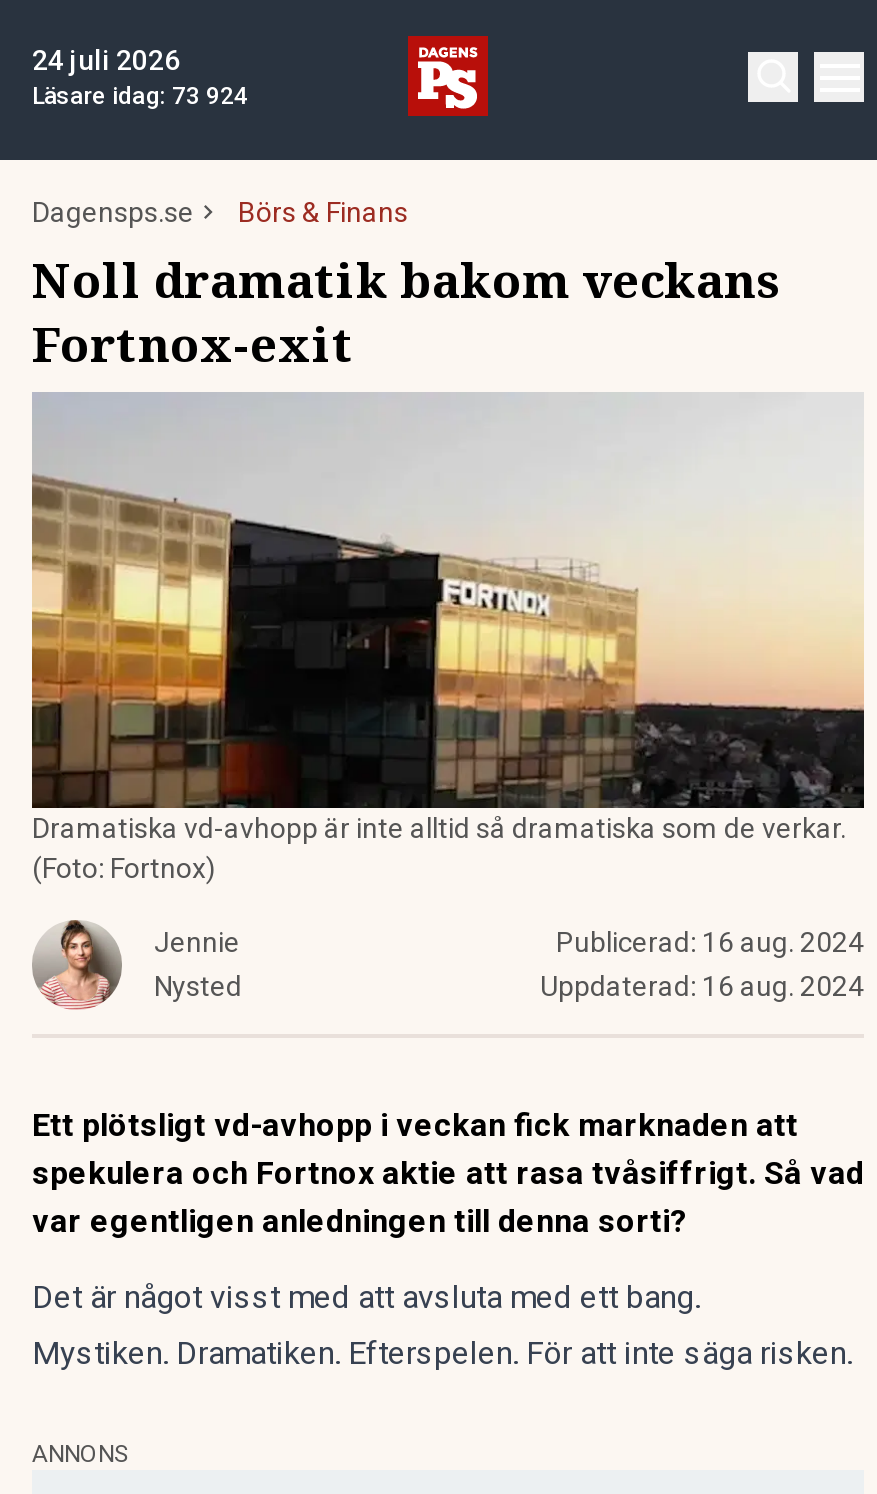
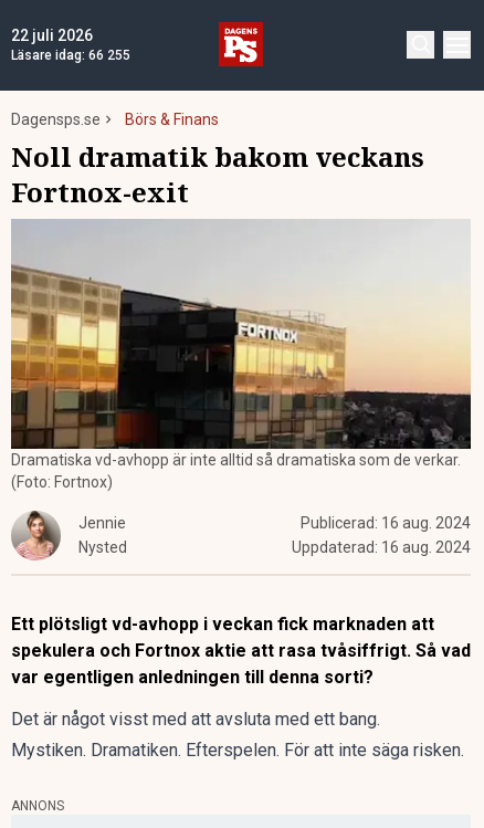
- 24 juli 2026
+ 22 juli 2026

- Läsare idag: 73 924
+ Läsare idag: 66 255
